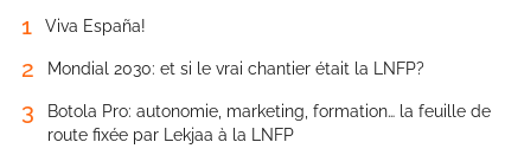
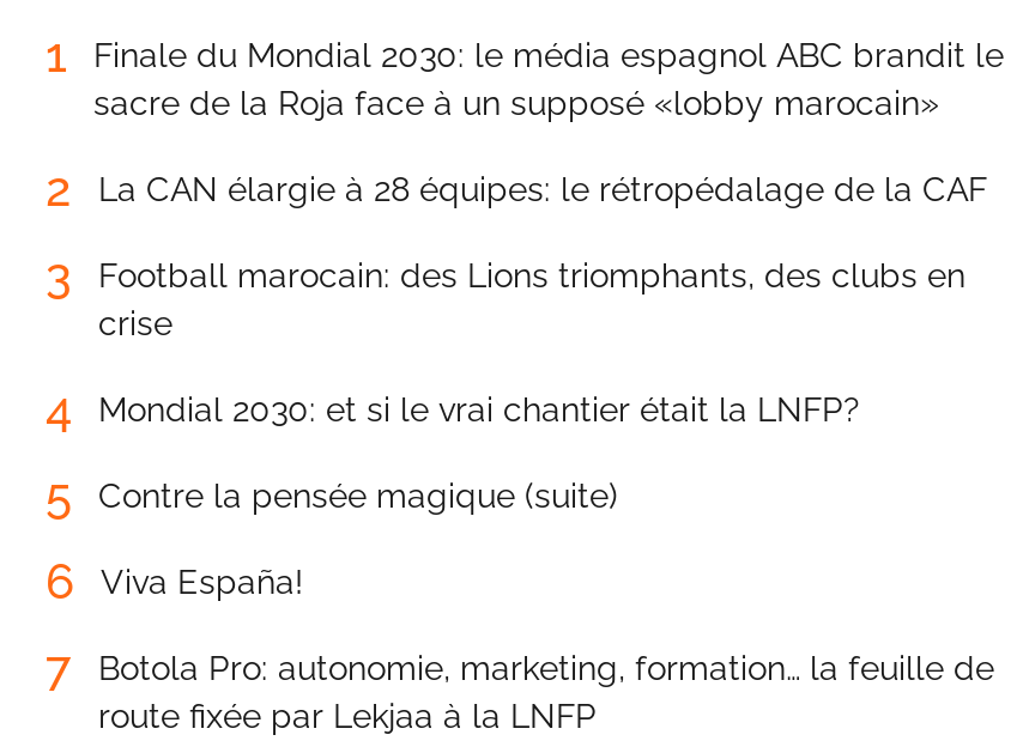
moved down: Viva España!

+ Finale du Mondial 2030: le média espagnol ABC brandit le
+ sacre de la Roja face à un supposé «lobby marocain»
+ La CAN élargie à 28 équipes: le rétropédalage de la CAF
+ Football marocain: des Lions triomphants, des clubs en
+ crise
+ 4
+ 5
+ Contre la pensée magique (suite)
+ 6

+ 7

moved up: 2 | Mondial 2030: et si le vrai chantier était la LNFP? | 3
